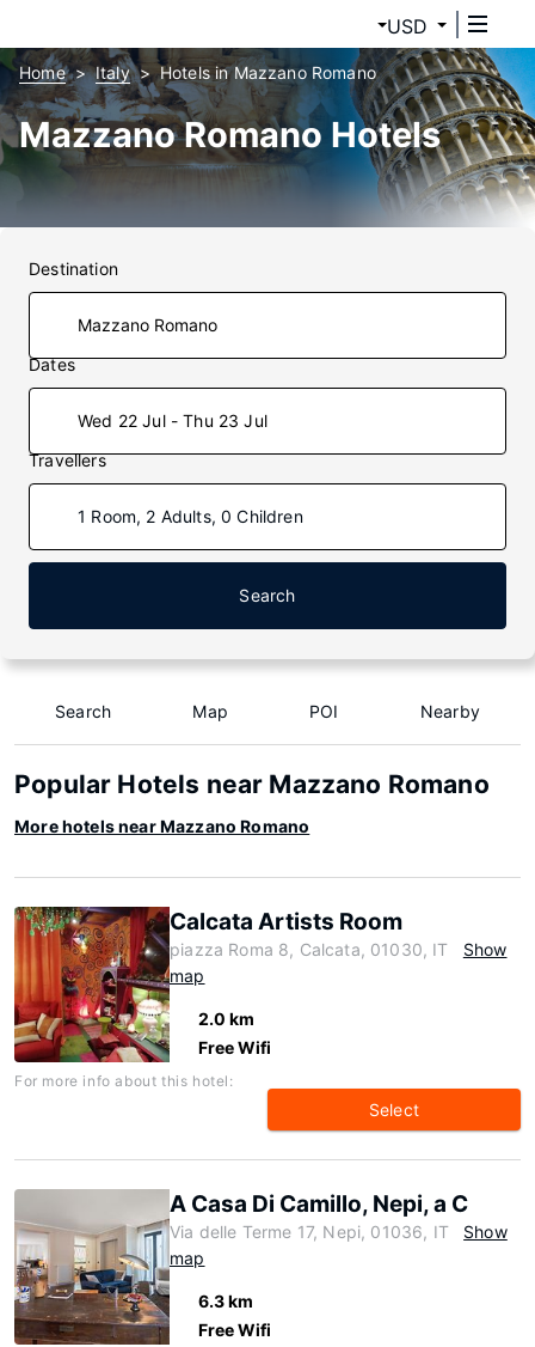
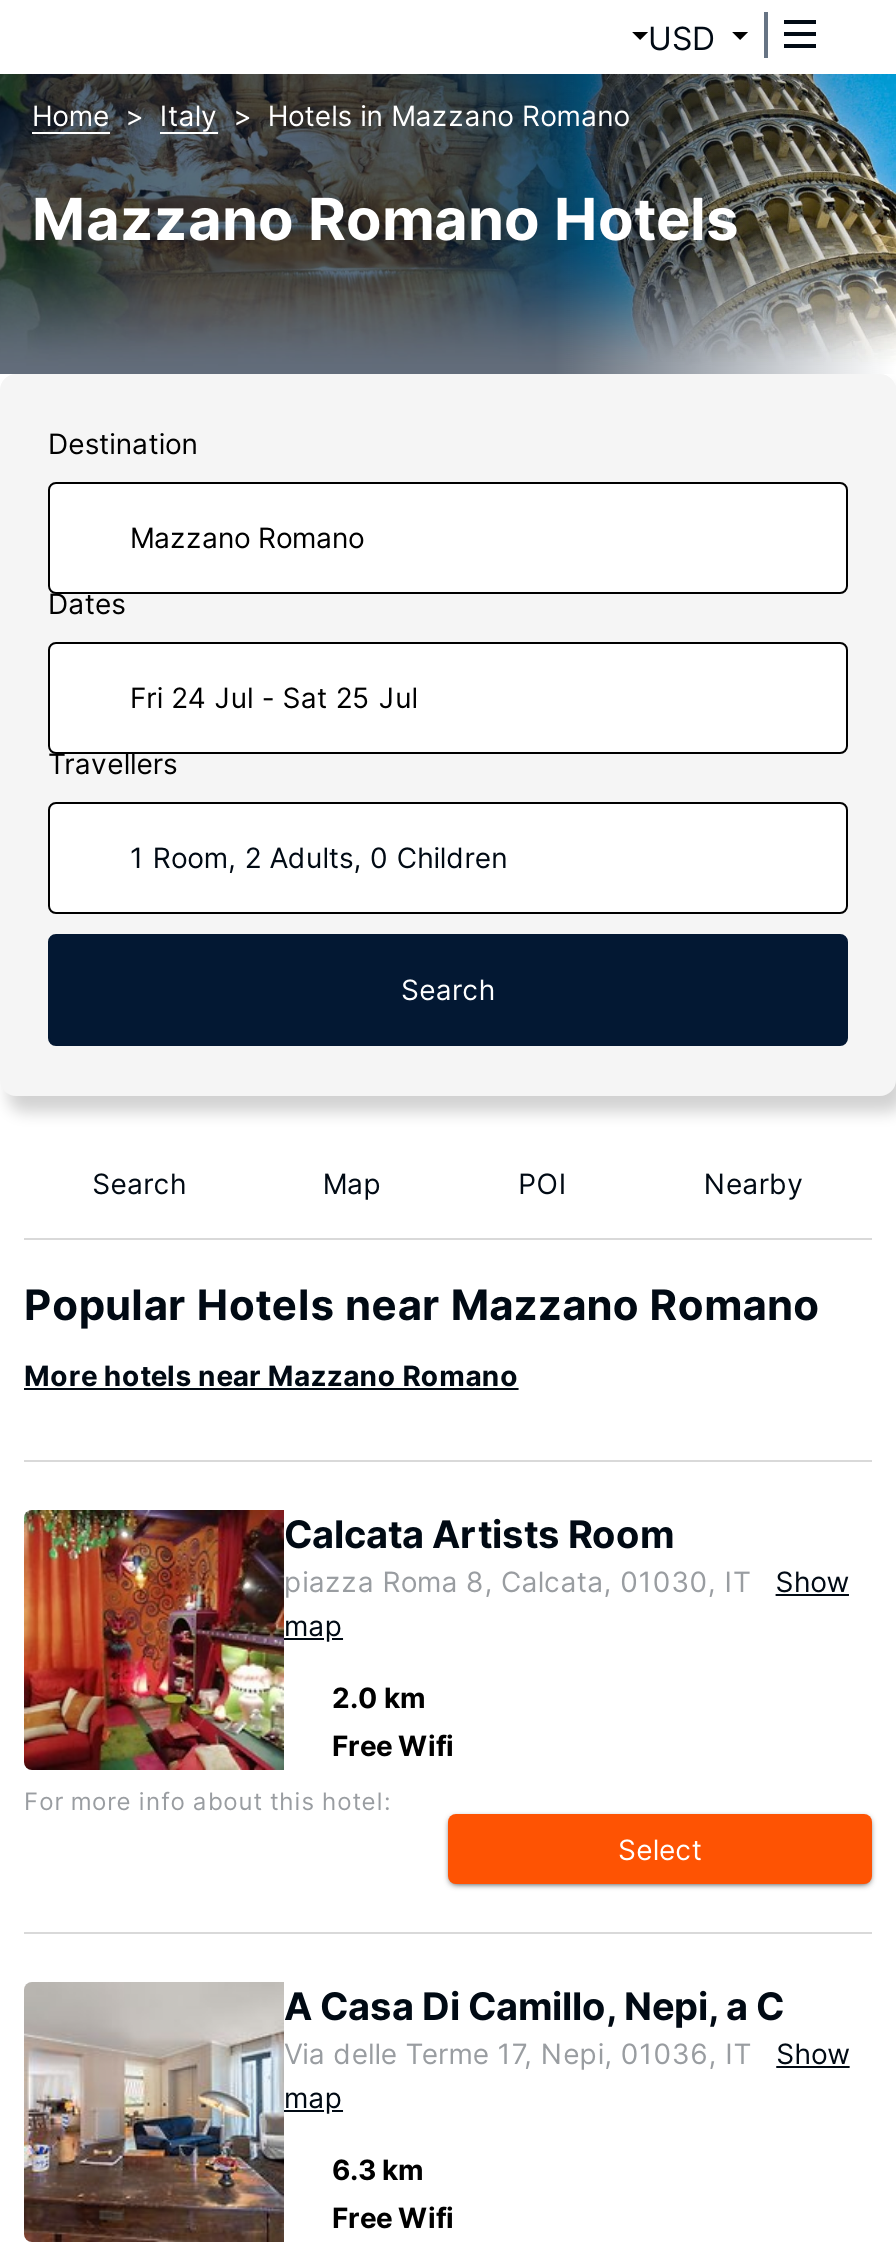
- Wed 22 Jul - Thu 23 Jul
+ Fri 24 Jul - Sat 25 Jul
